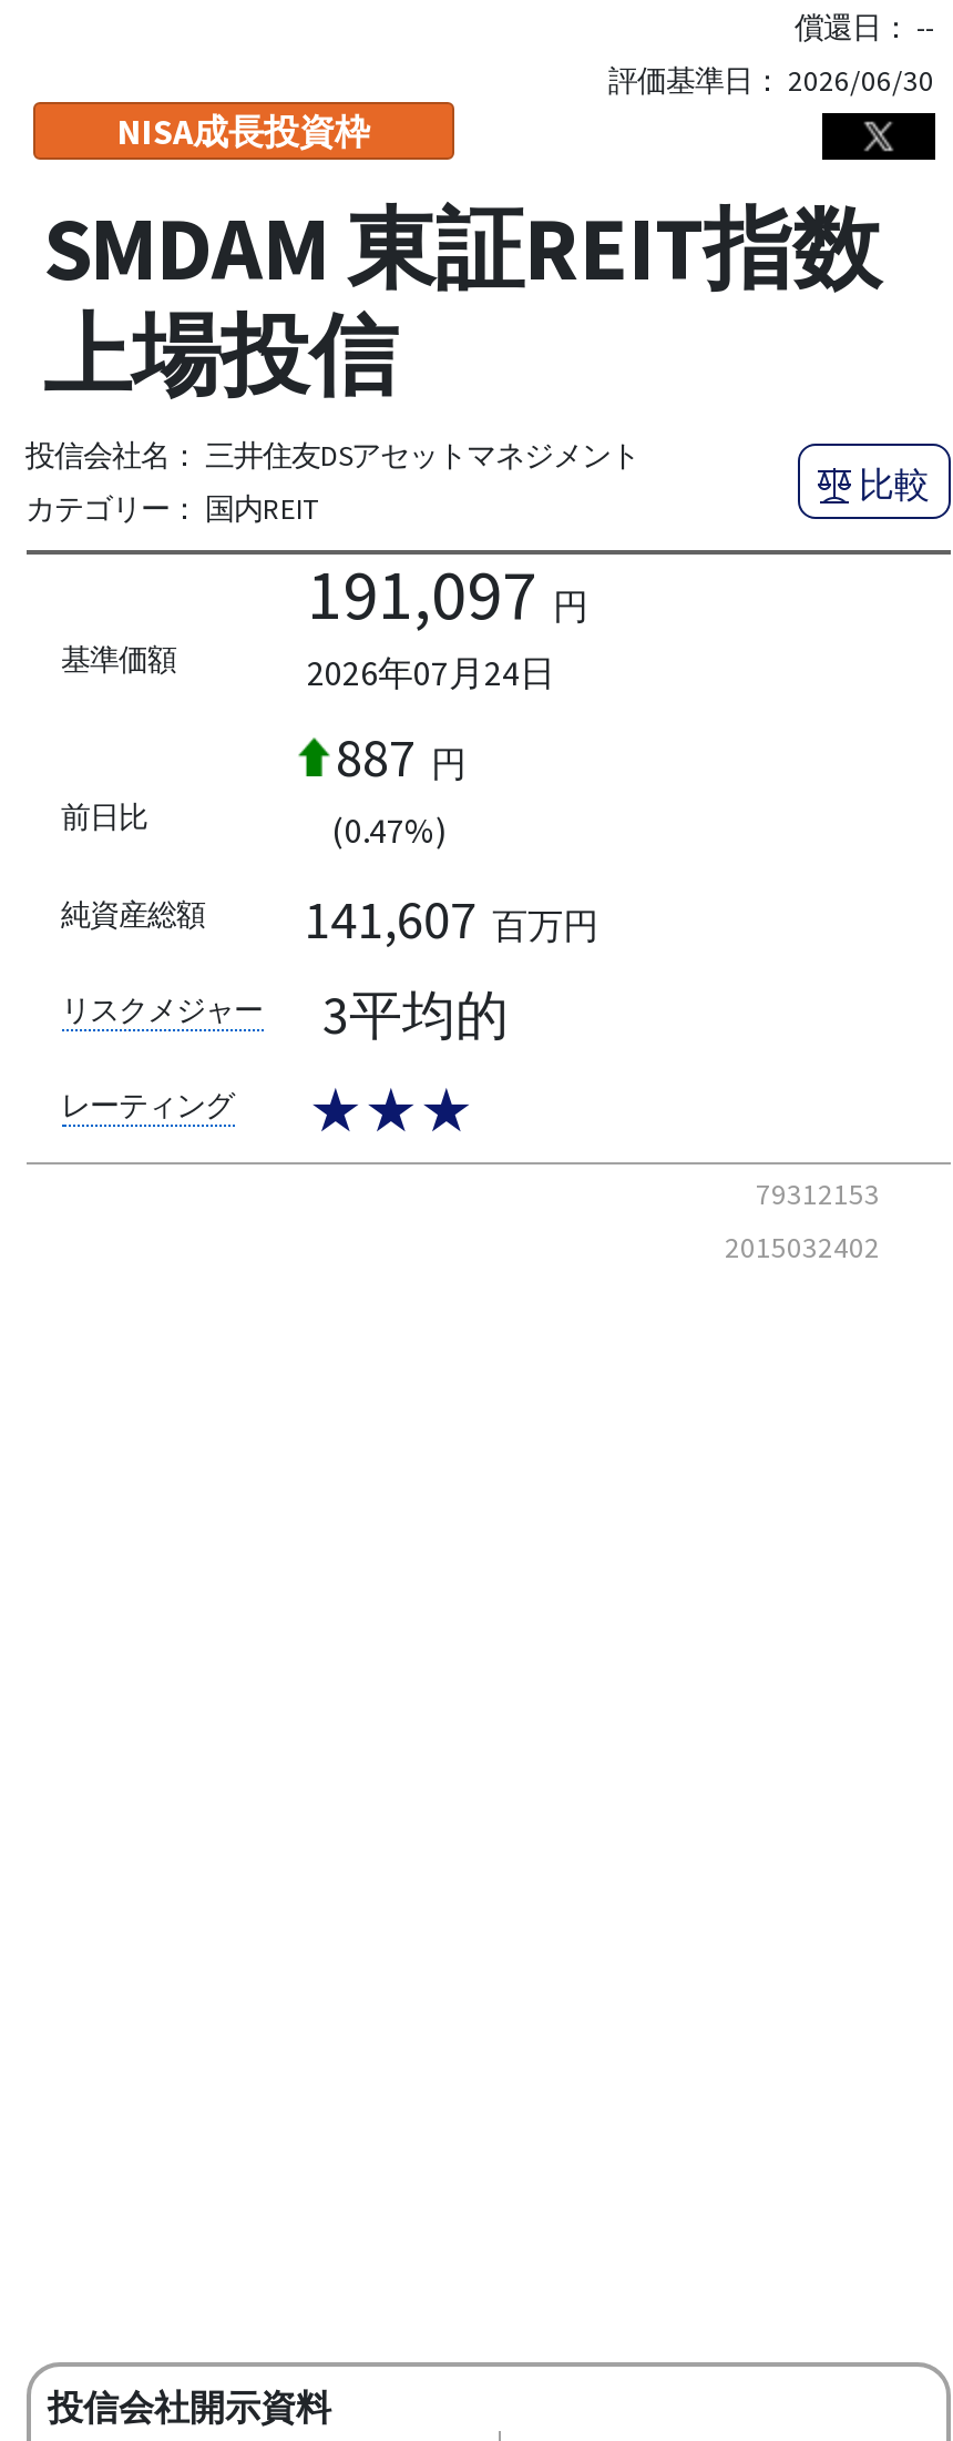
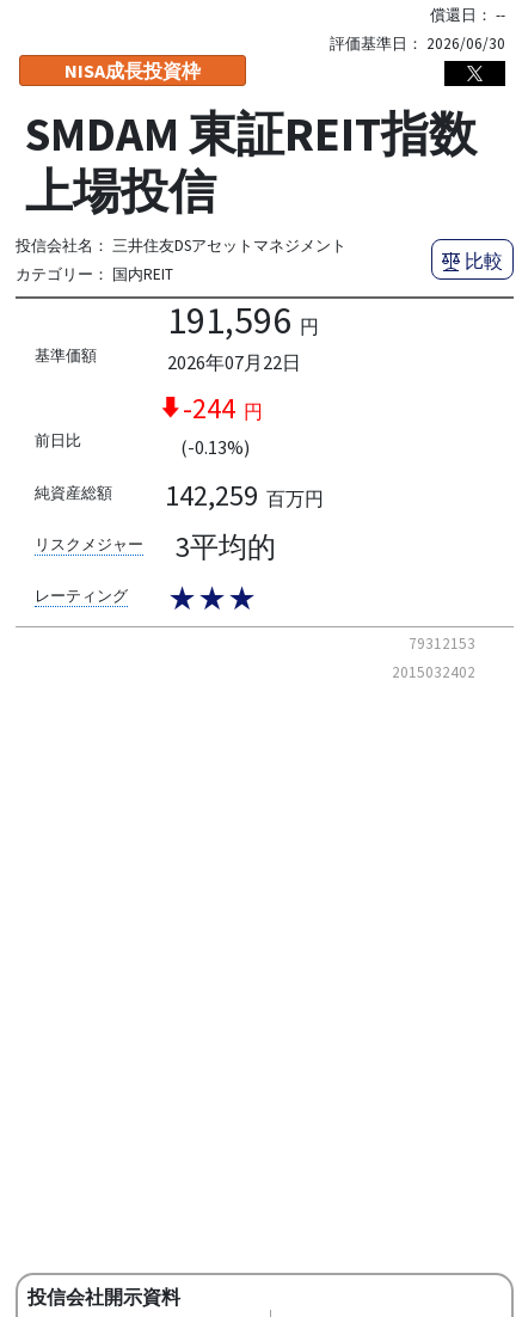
- 191,097 円
+ 191,596 円

- 2026年07月24日
+ 2026年07月22日

- 887 円
+ -244 円

- (0.47%)
+ (-0.13%)

- 141,607 百万円
+ 142,259 百万円
